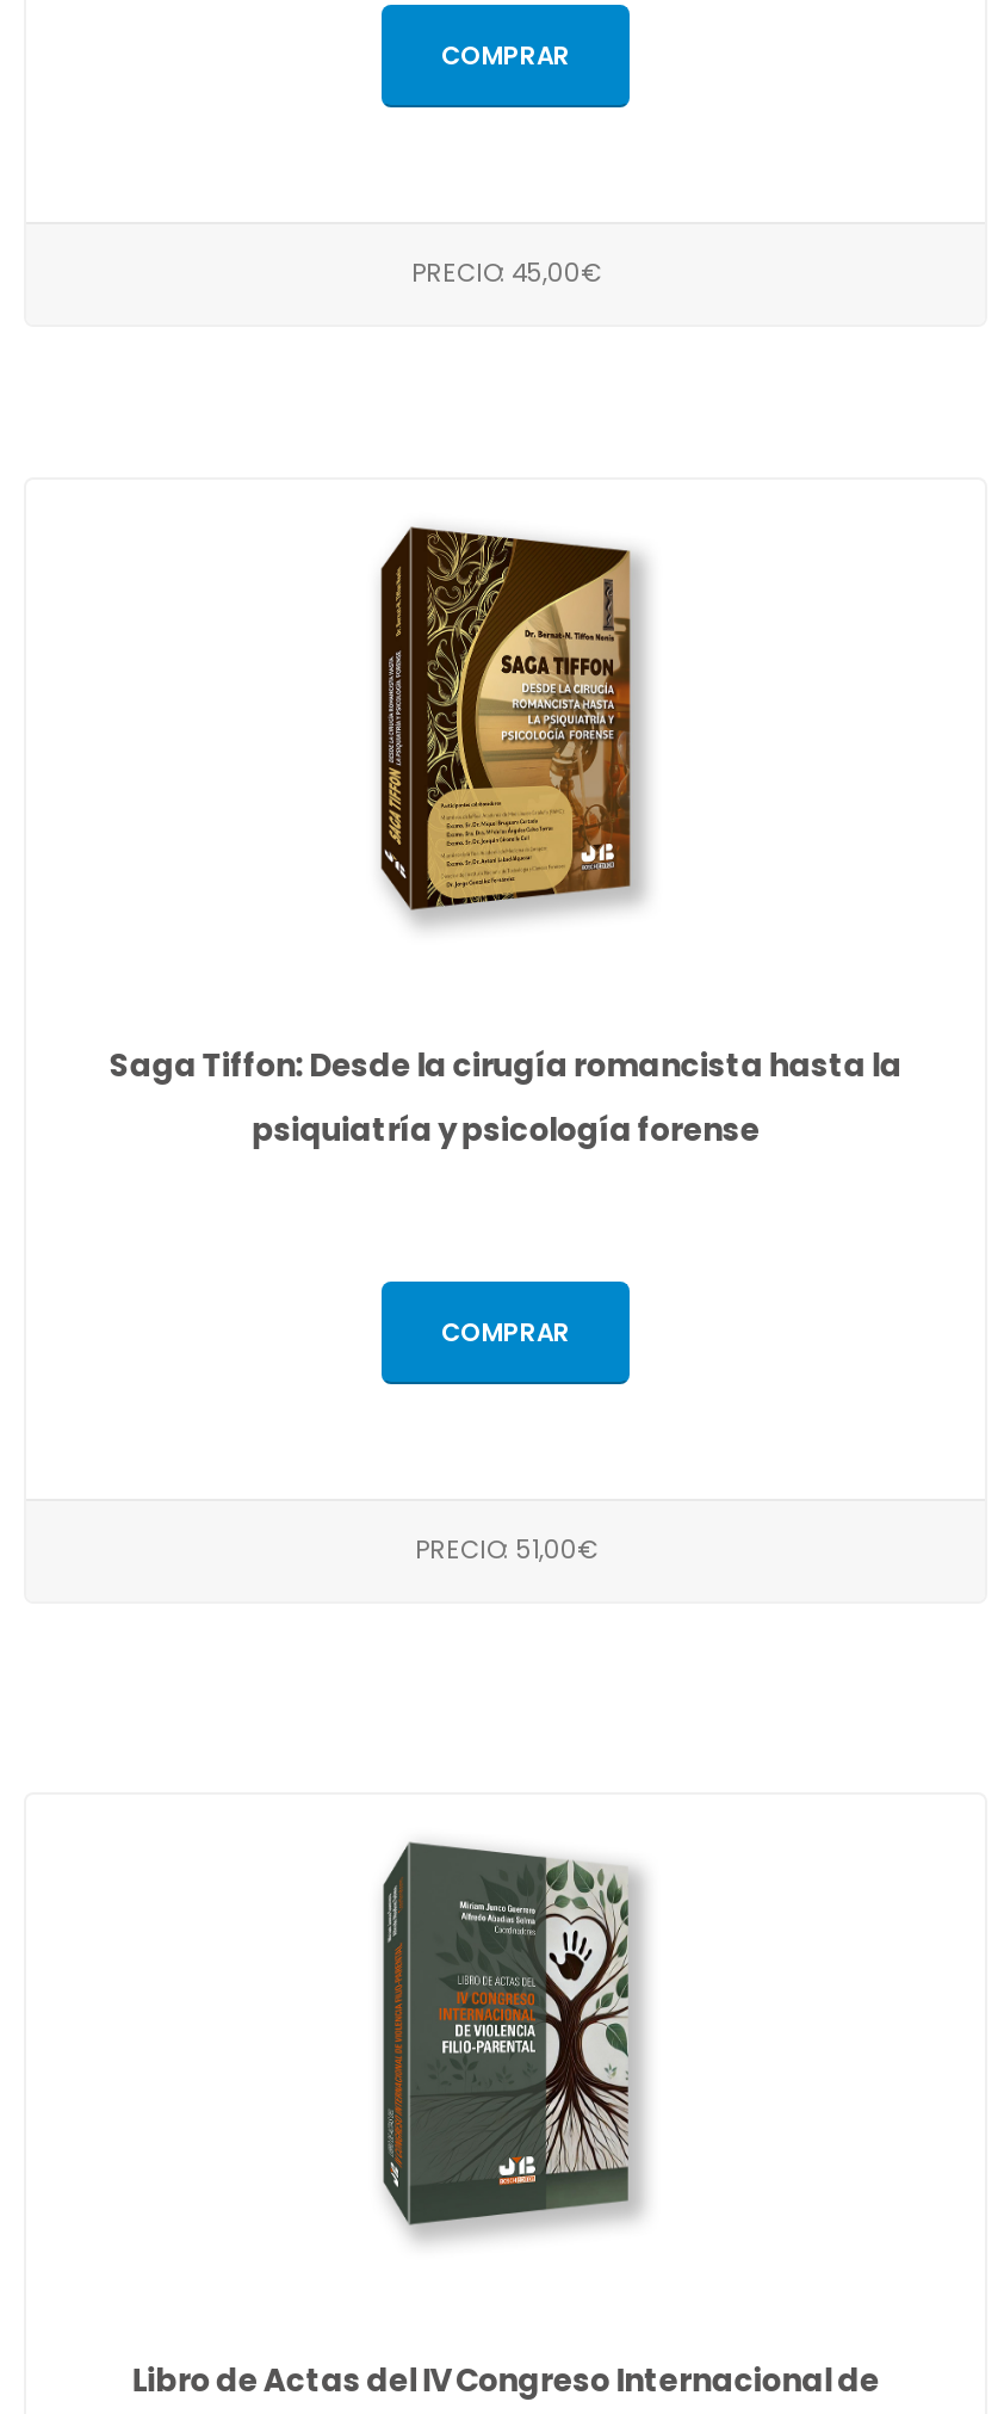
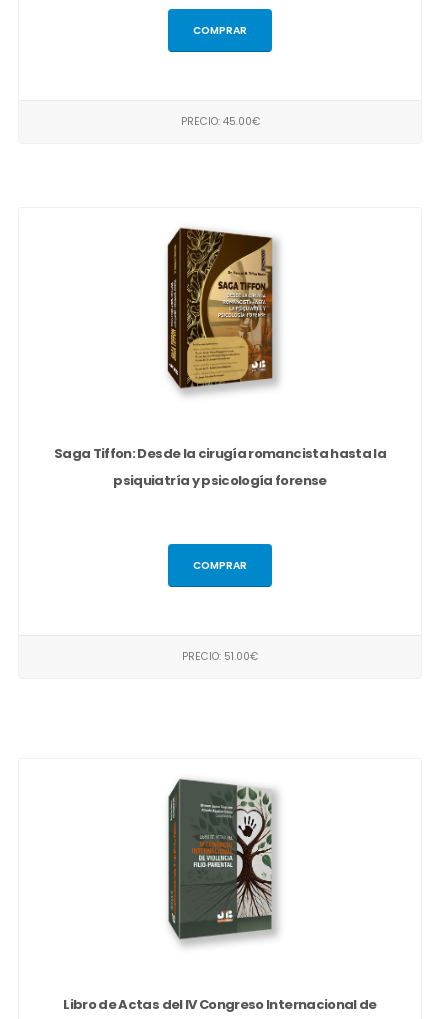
- PRECIO: 45,00€
+ PRECIO: 45.00€

- PRECIO: 51,00€
+ PRECIO: 51.00€
